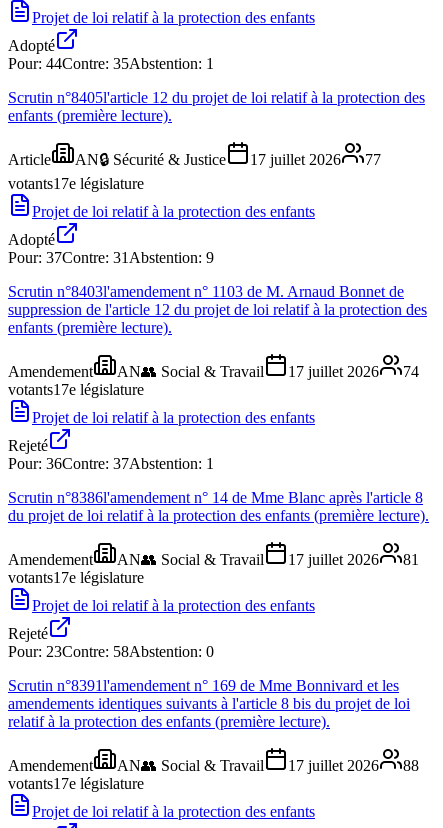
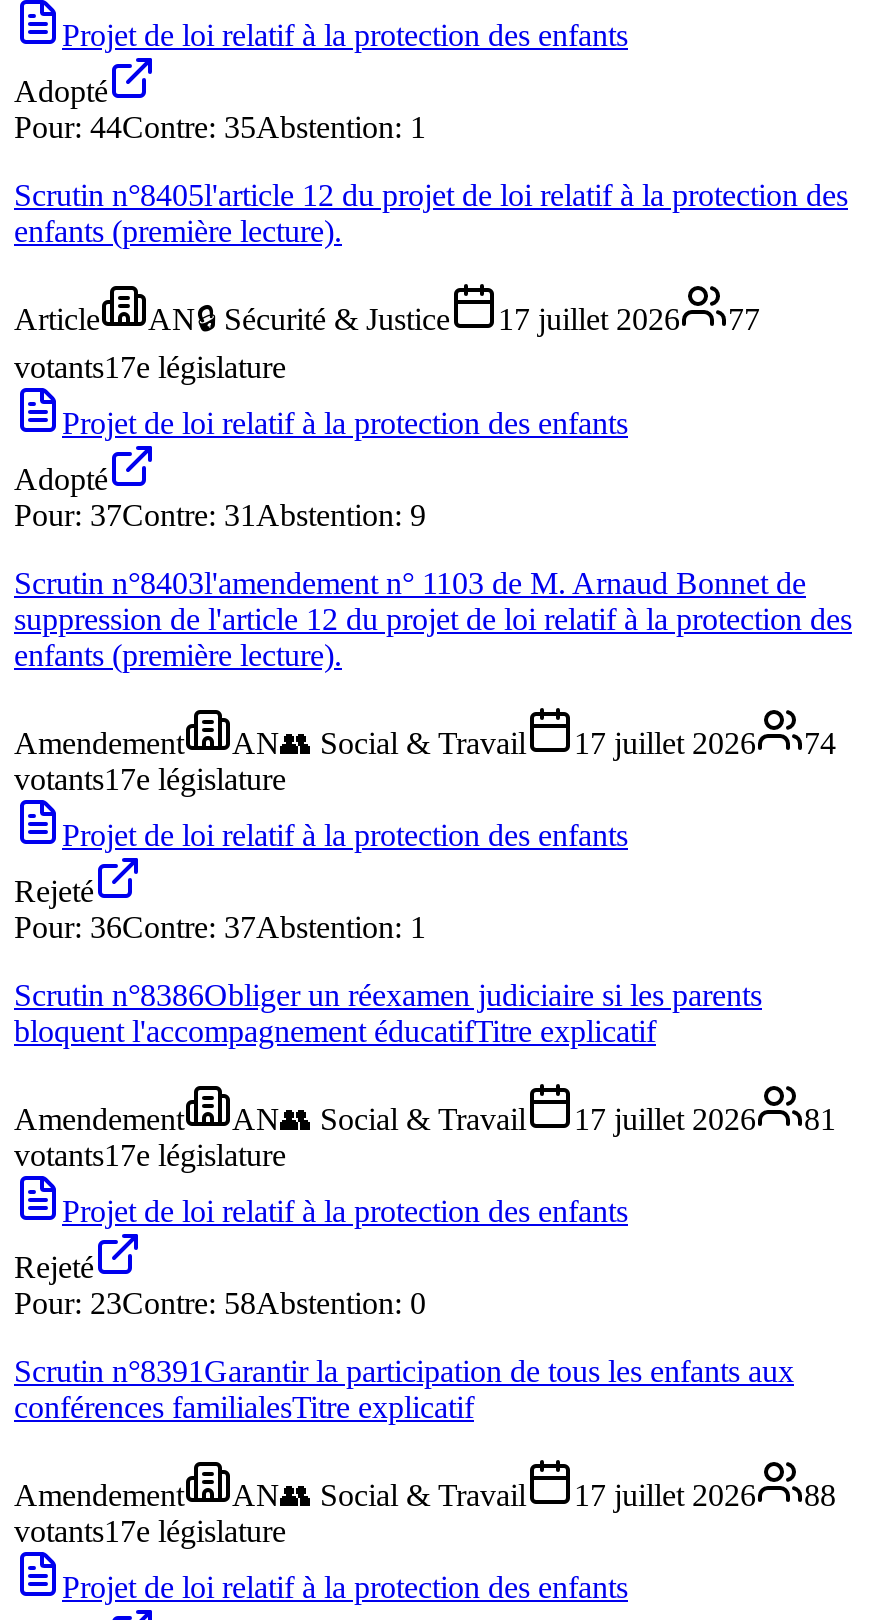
- Scrutin n°8386l'amendement n° 14 de Mme Blanc après l'article 8
- du projet de loi relatif à la protection des enfants (première lecture).
+ Scrutin n°8386Obliger un réexamen judiciaire si les parents
+ bloquent l'accompagnement éducatifTitre explicatif

- Scrutin n°8391 l'amendement n° 169 de Mme Bonnivard et les
- amendements identiques suivants à l'article 8 bis du projet de loi
- relatif à la protection des enfants (première lecture).
+ Scrutin n°8391 Garantir la participation de tous les enfants aux
+ conférences familialesTitre explicatif
